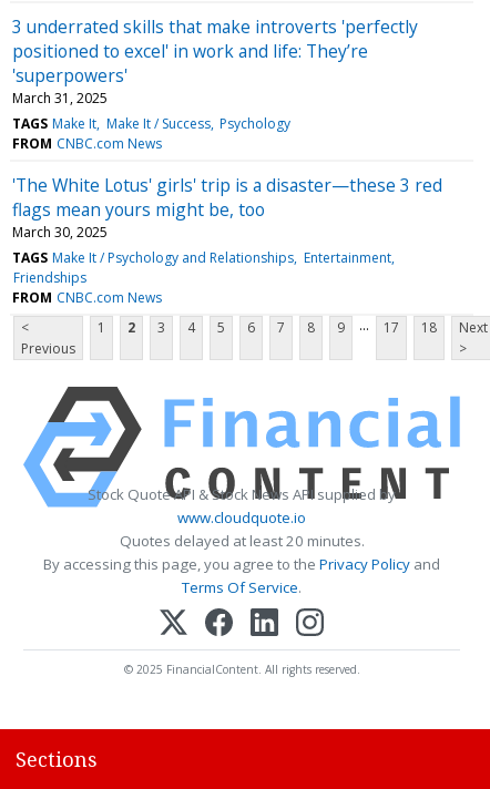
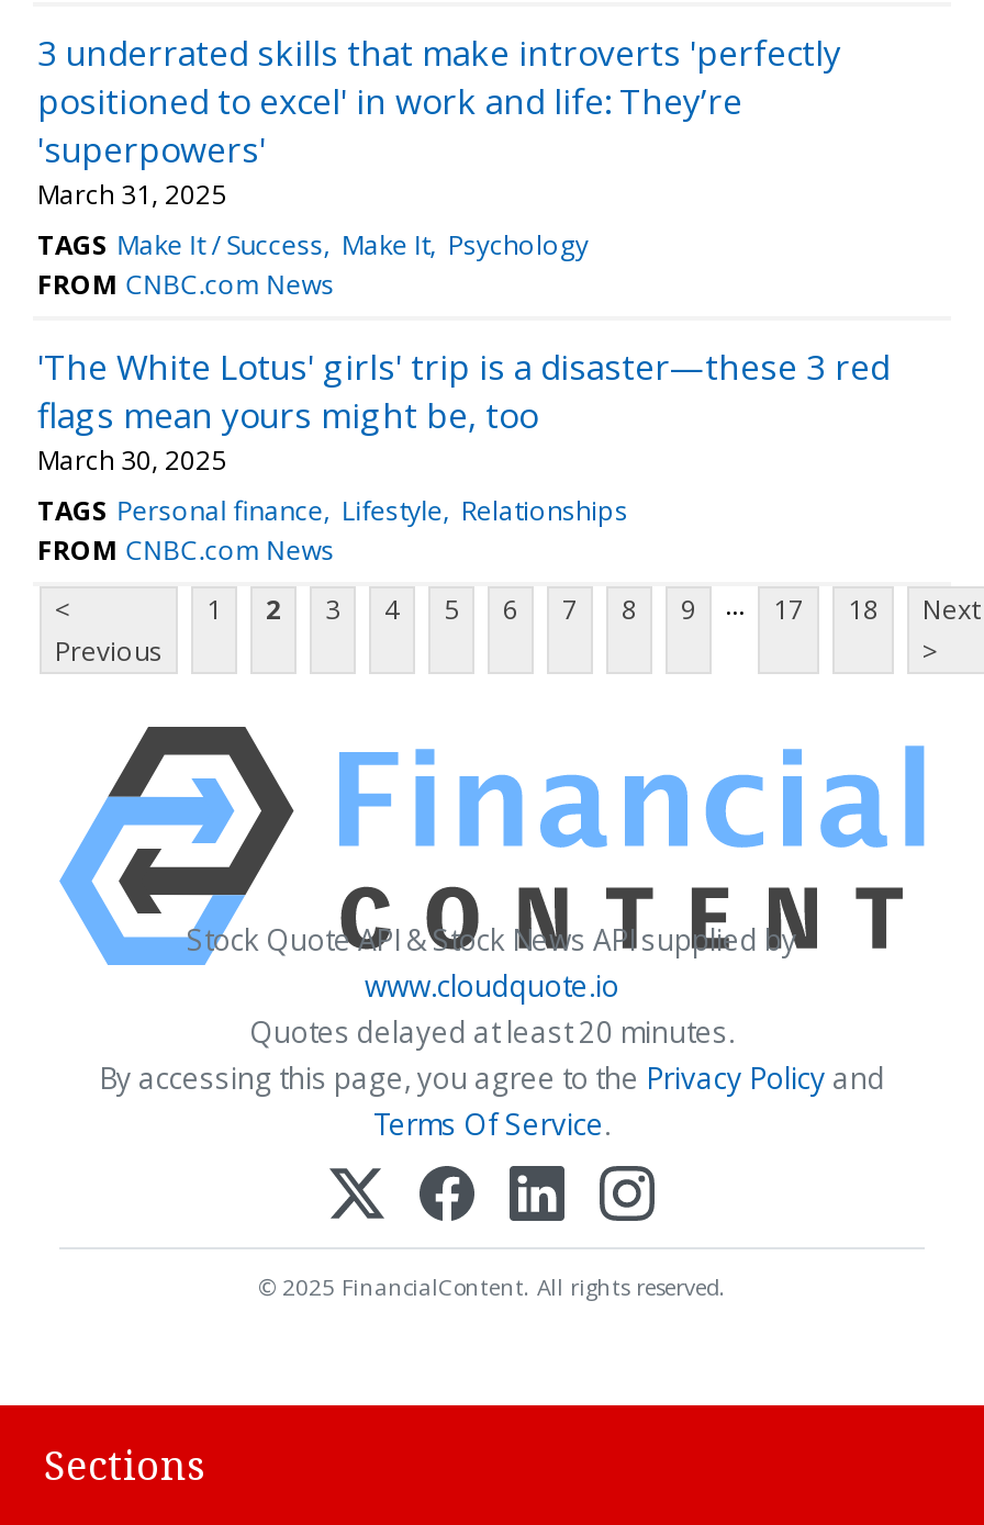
- TAGS Make It Make It / Success Psychology
+ TAGS Make It / Success Make It Psychology

- TAGS Make It / Psychology and Relationships Entertainment
- Friendships
+ TAGS Personal finance Lifestyle Relationships
